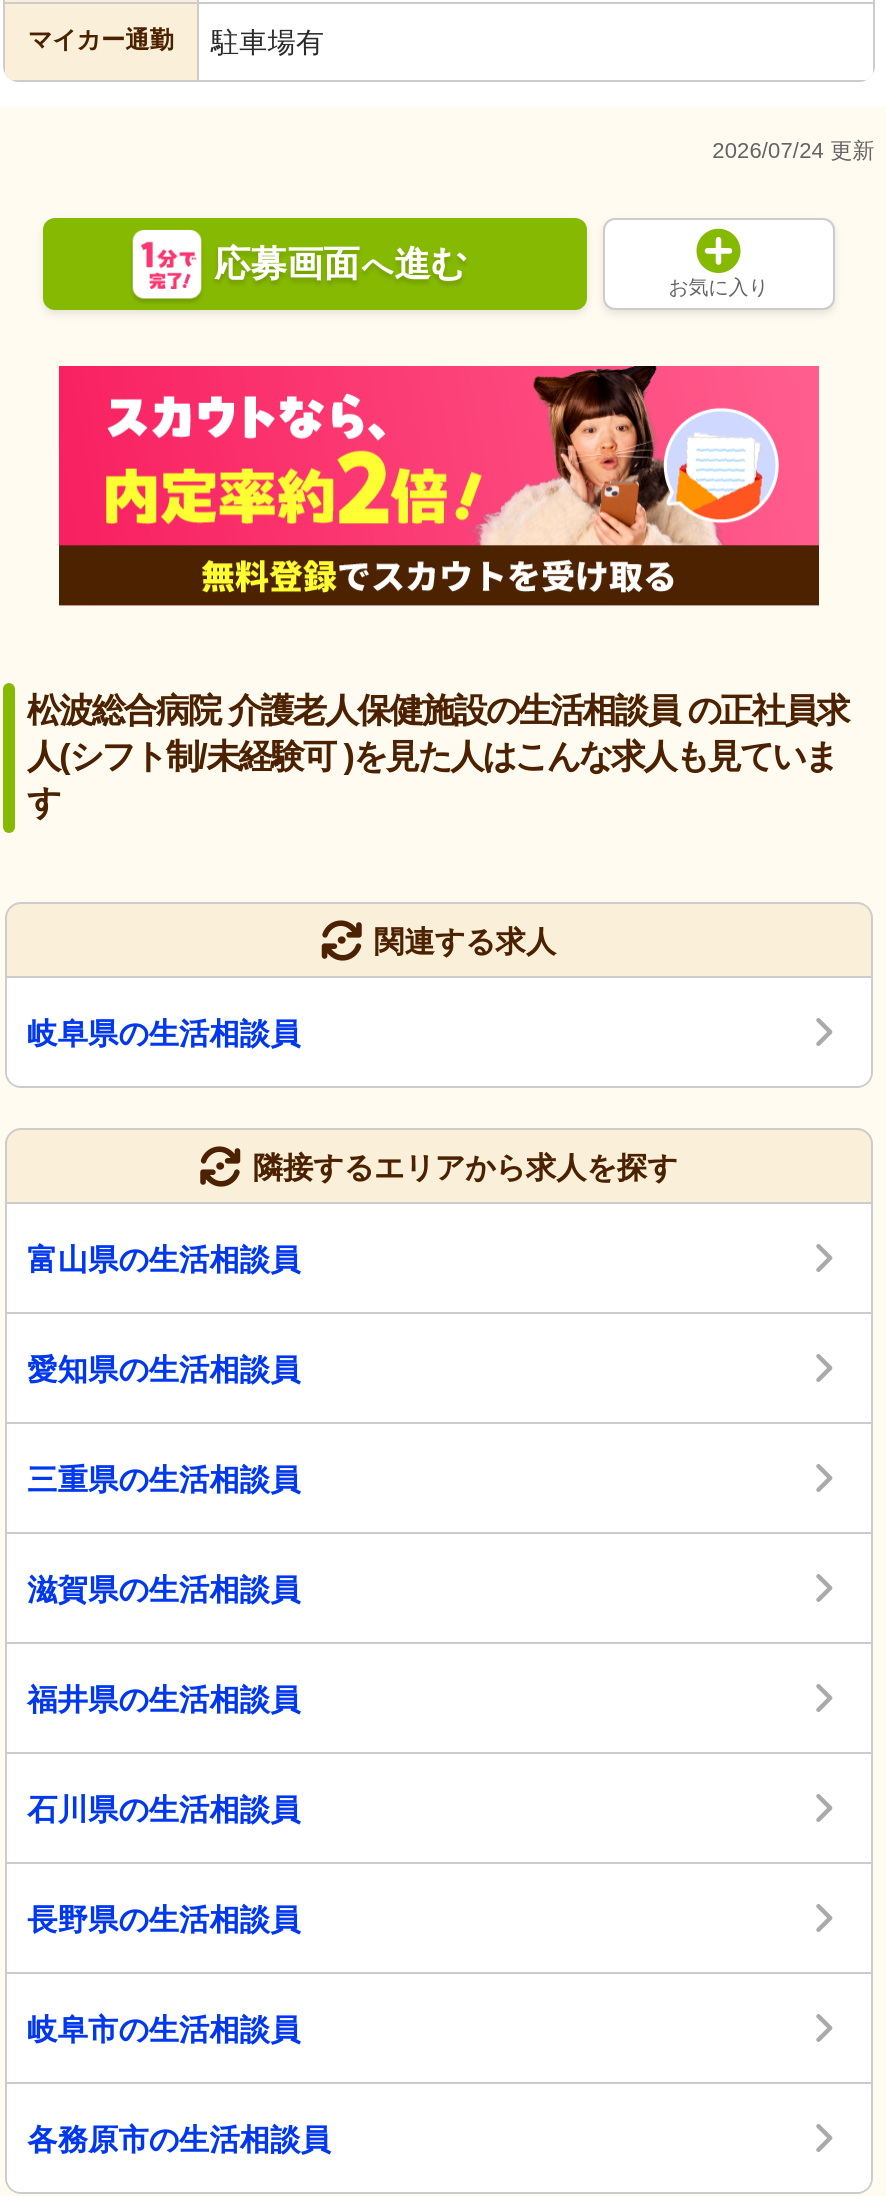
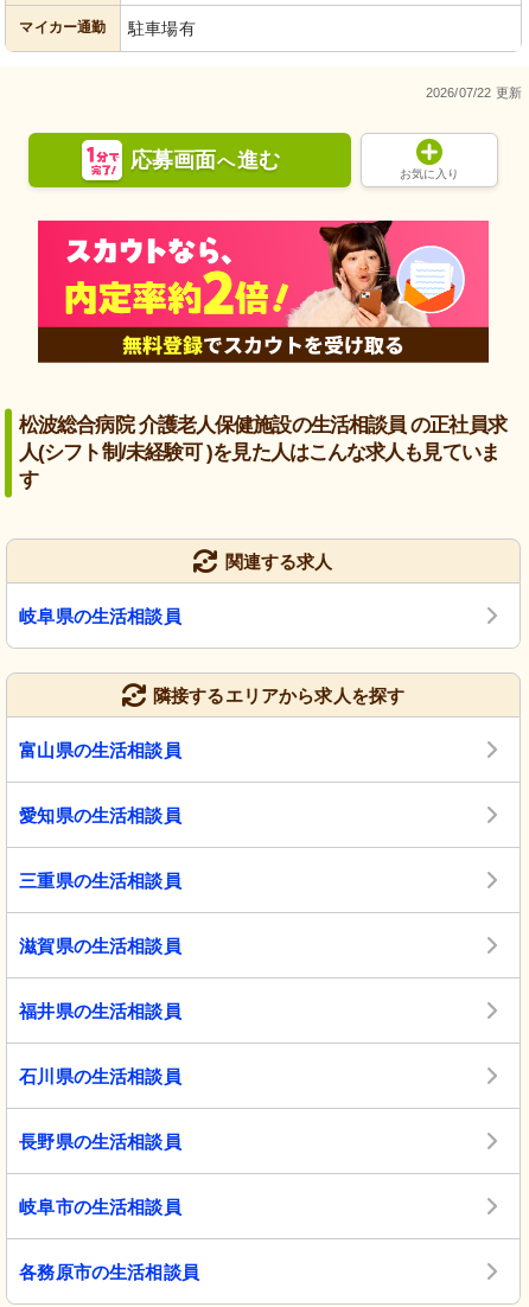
- 2026/07/24 更新
+ 2026/07/22 更新
